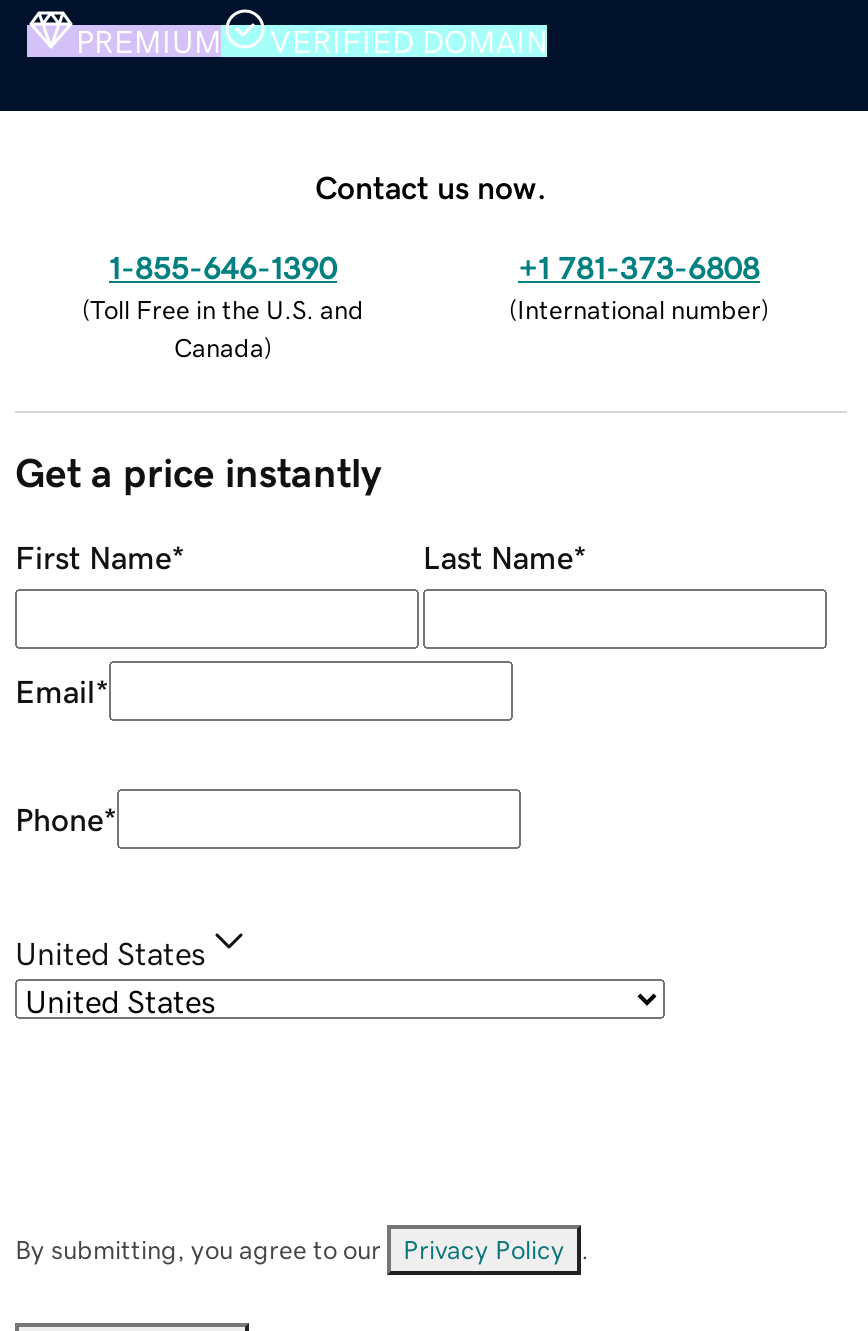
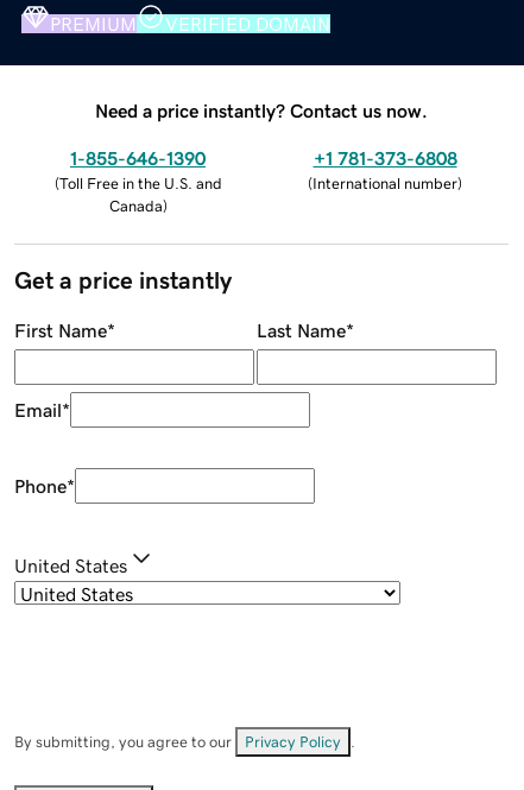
- Contact us now.
+ Need a price instantly? Contact us now.
